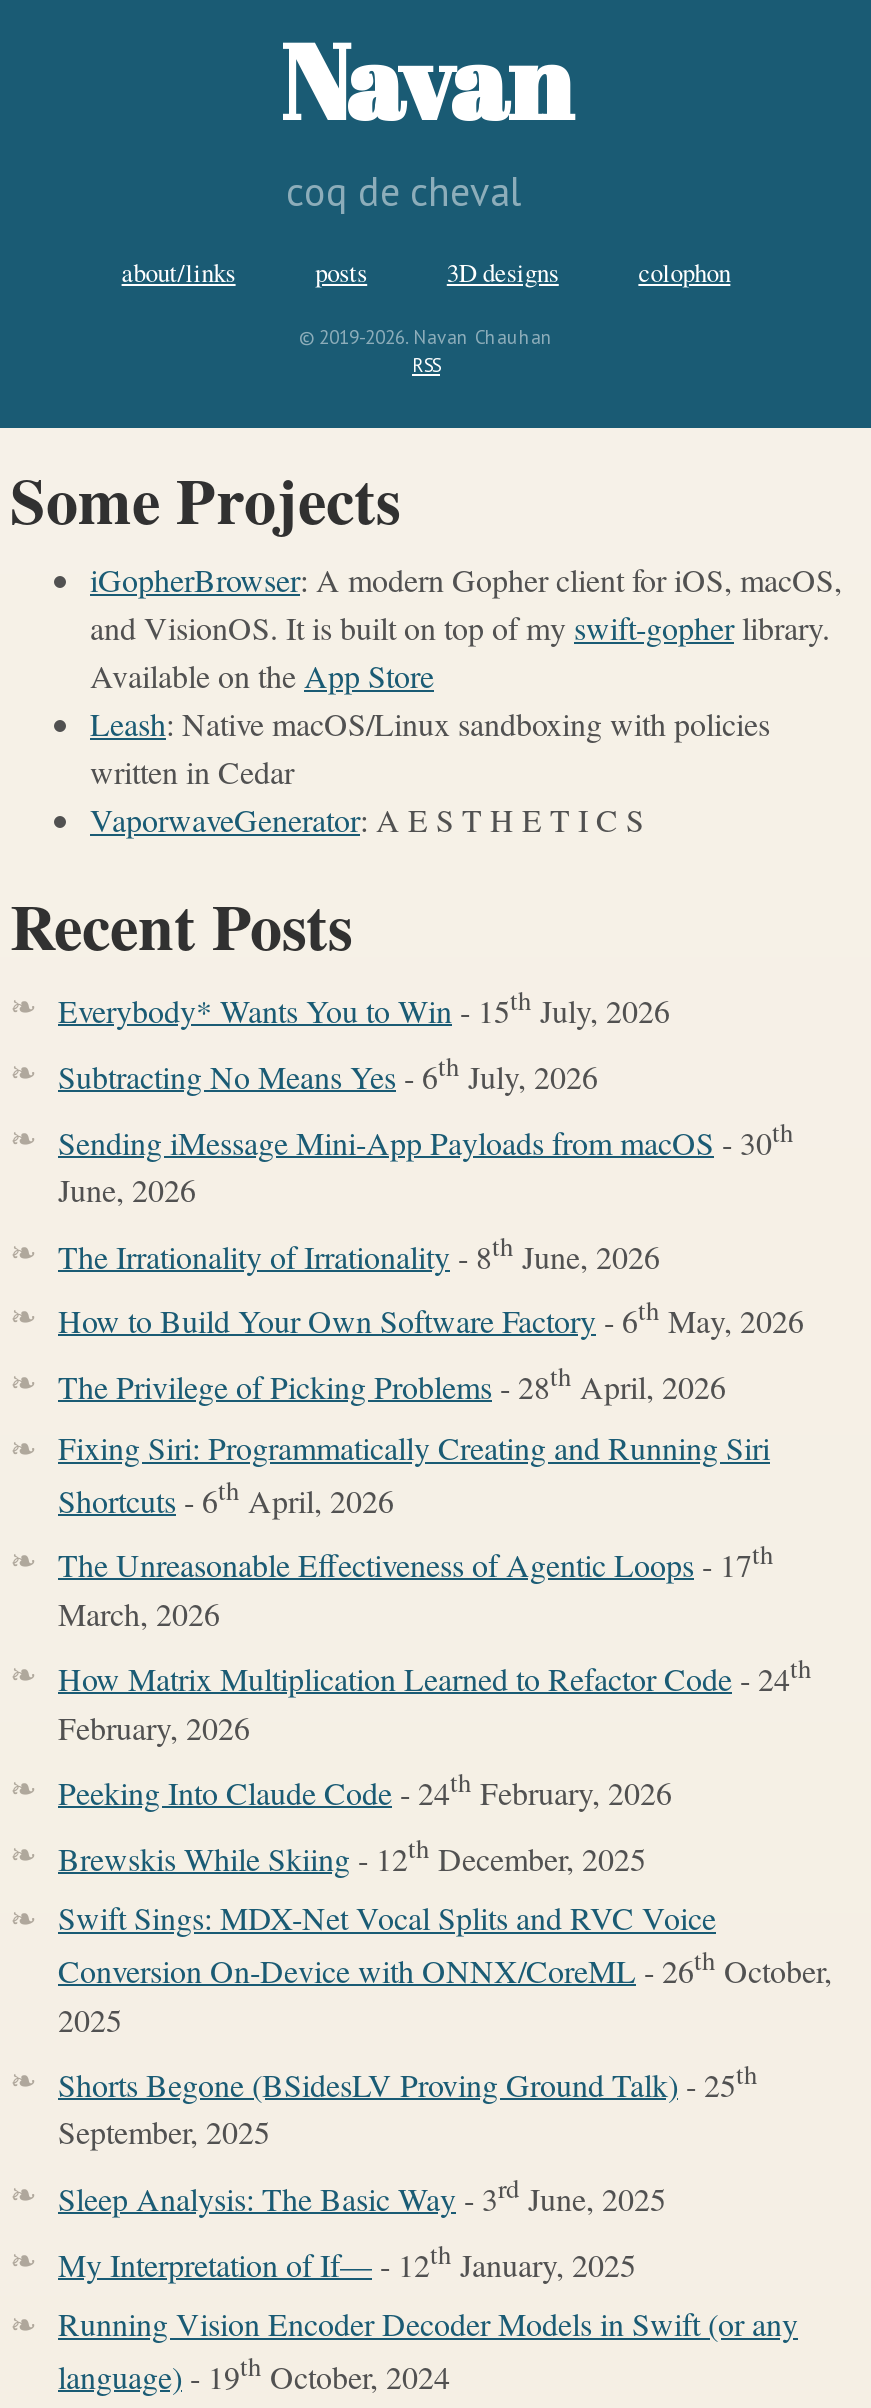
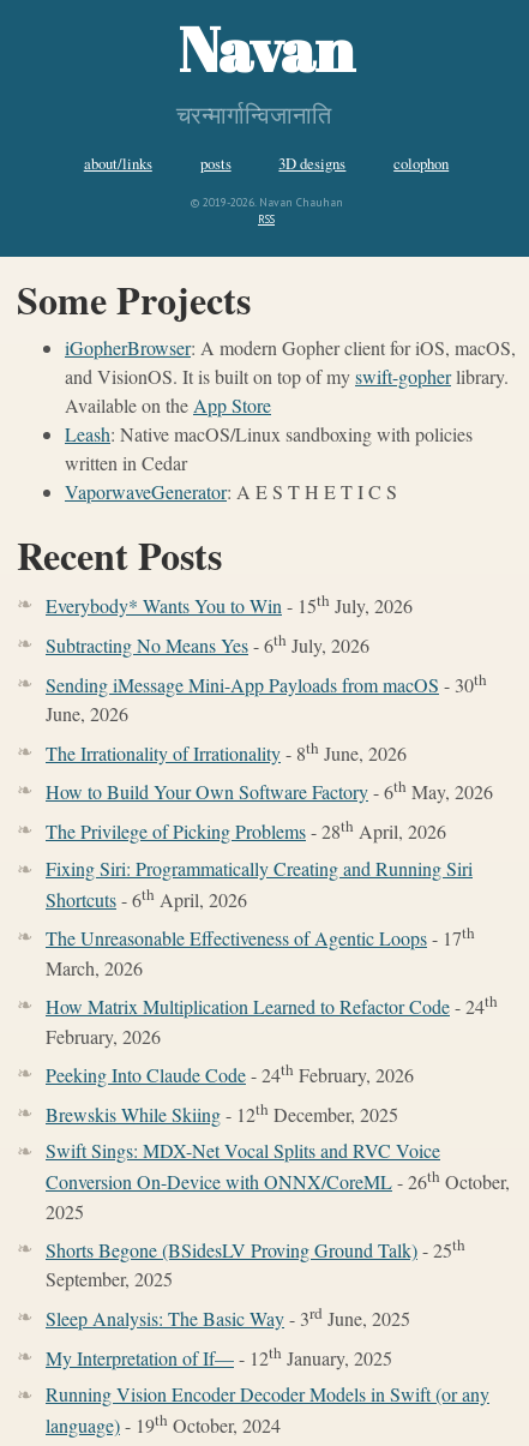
- coq de cheval
+ चरन्मार्गान्विजानाति
